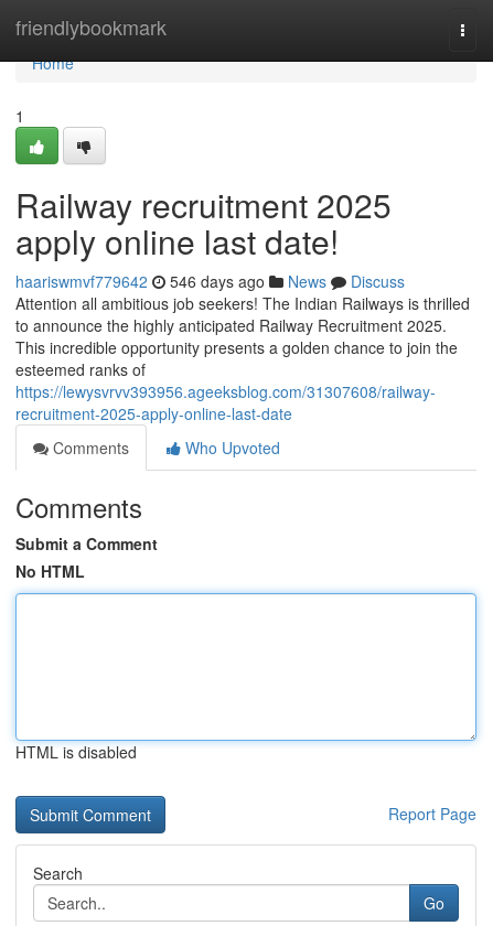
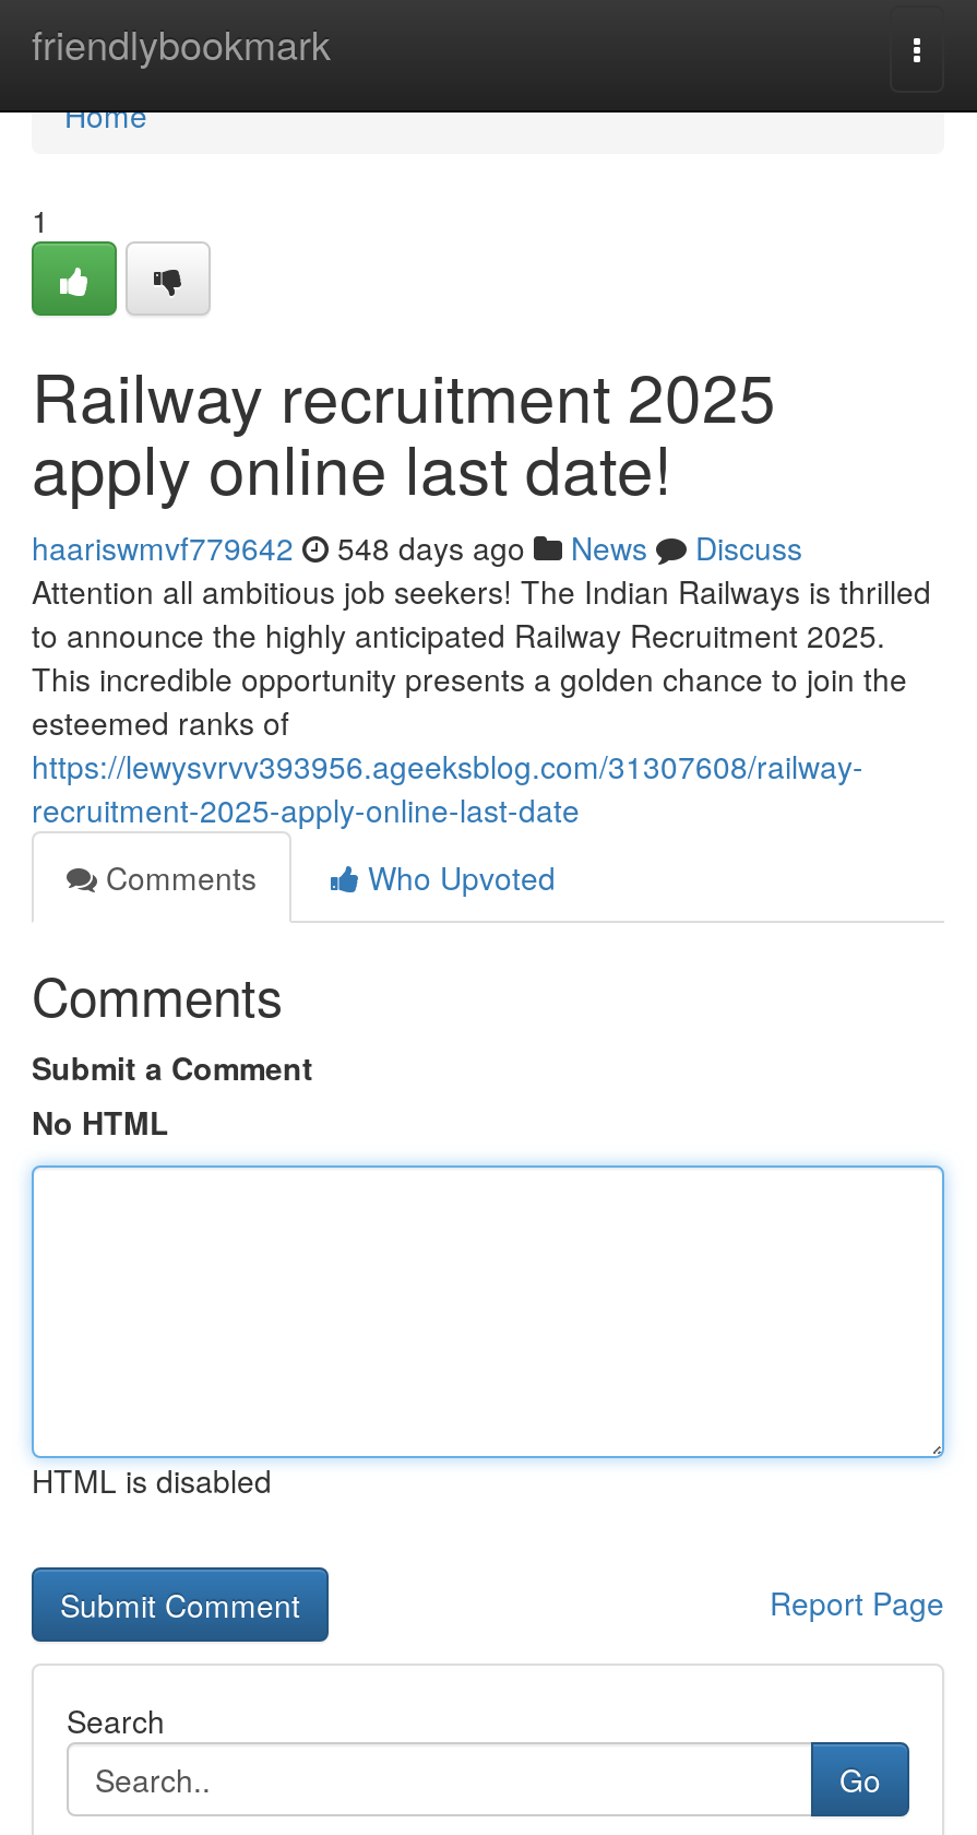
- haariswmvf779642 546 days ago News Discuss
+ haariswmvf779642 548 days ago News Discuss
